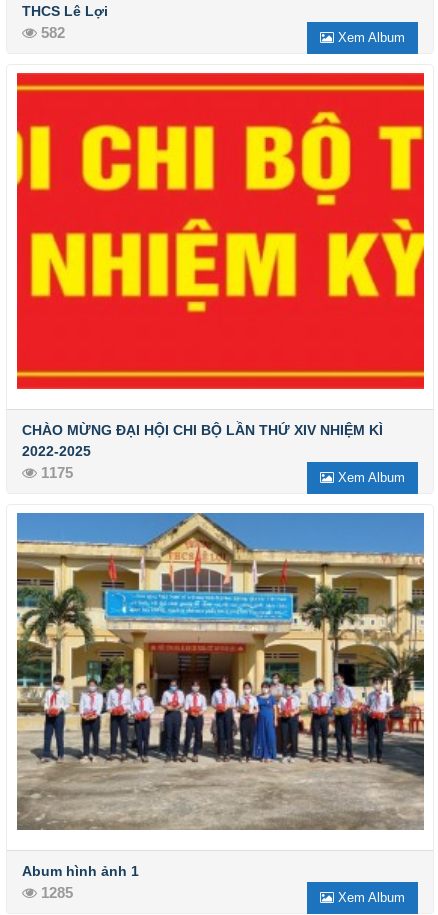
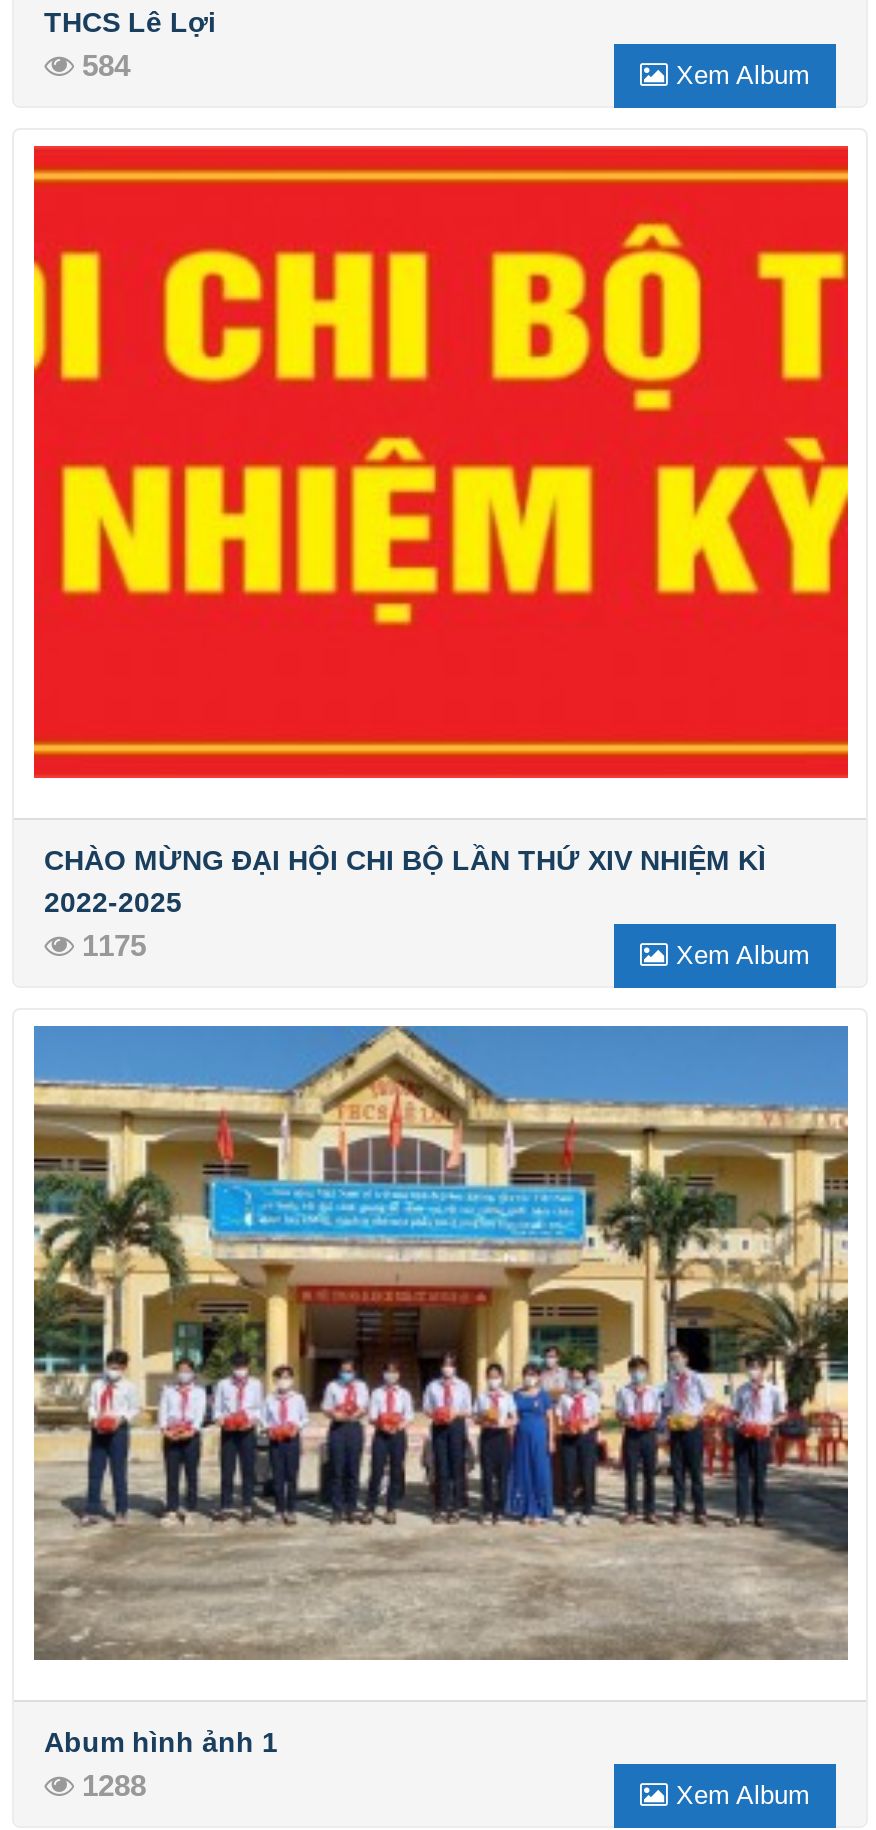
- 582
+ 584

- 1285
+ 1288
